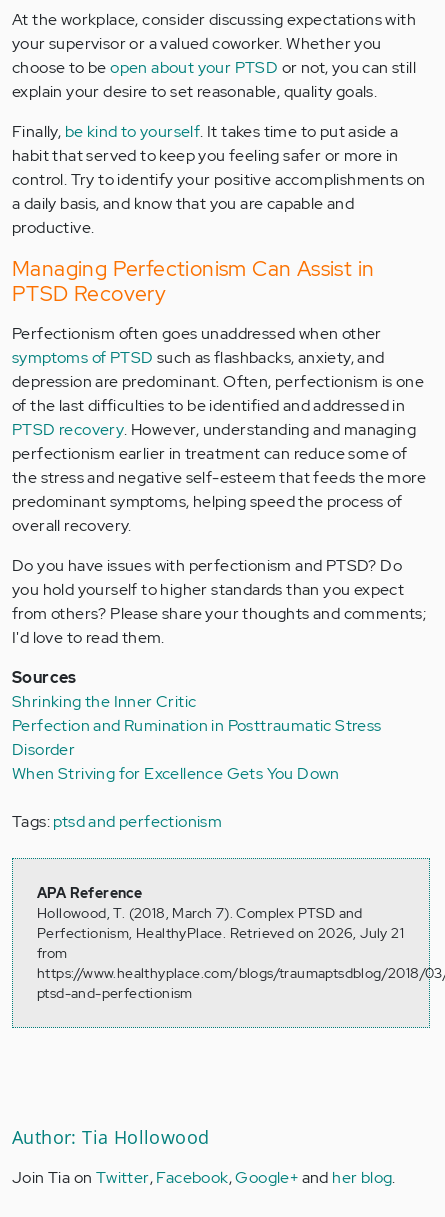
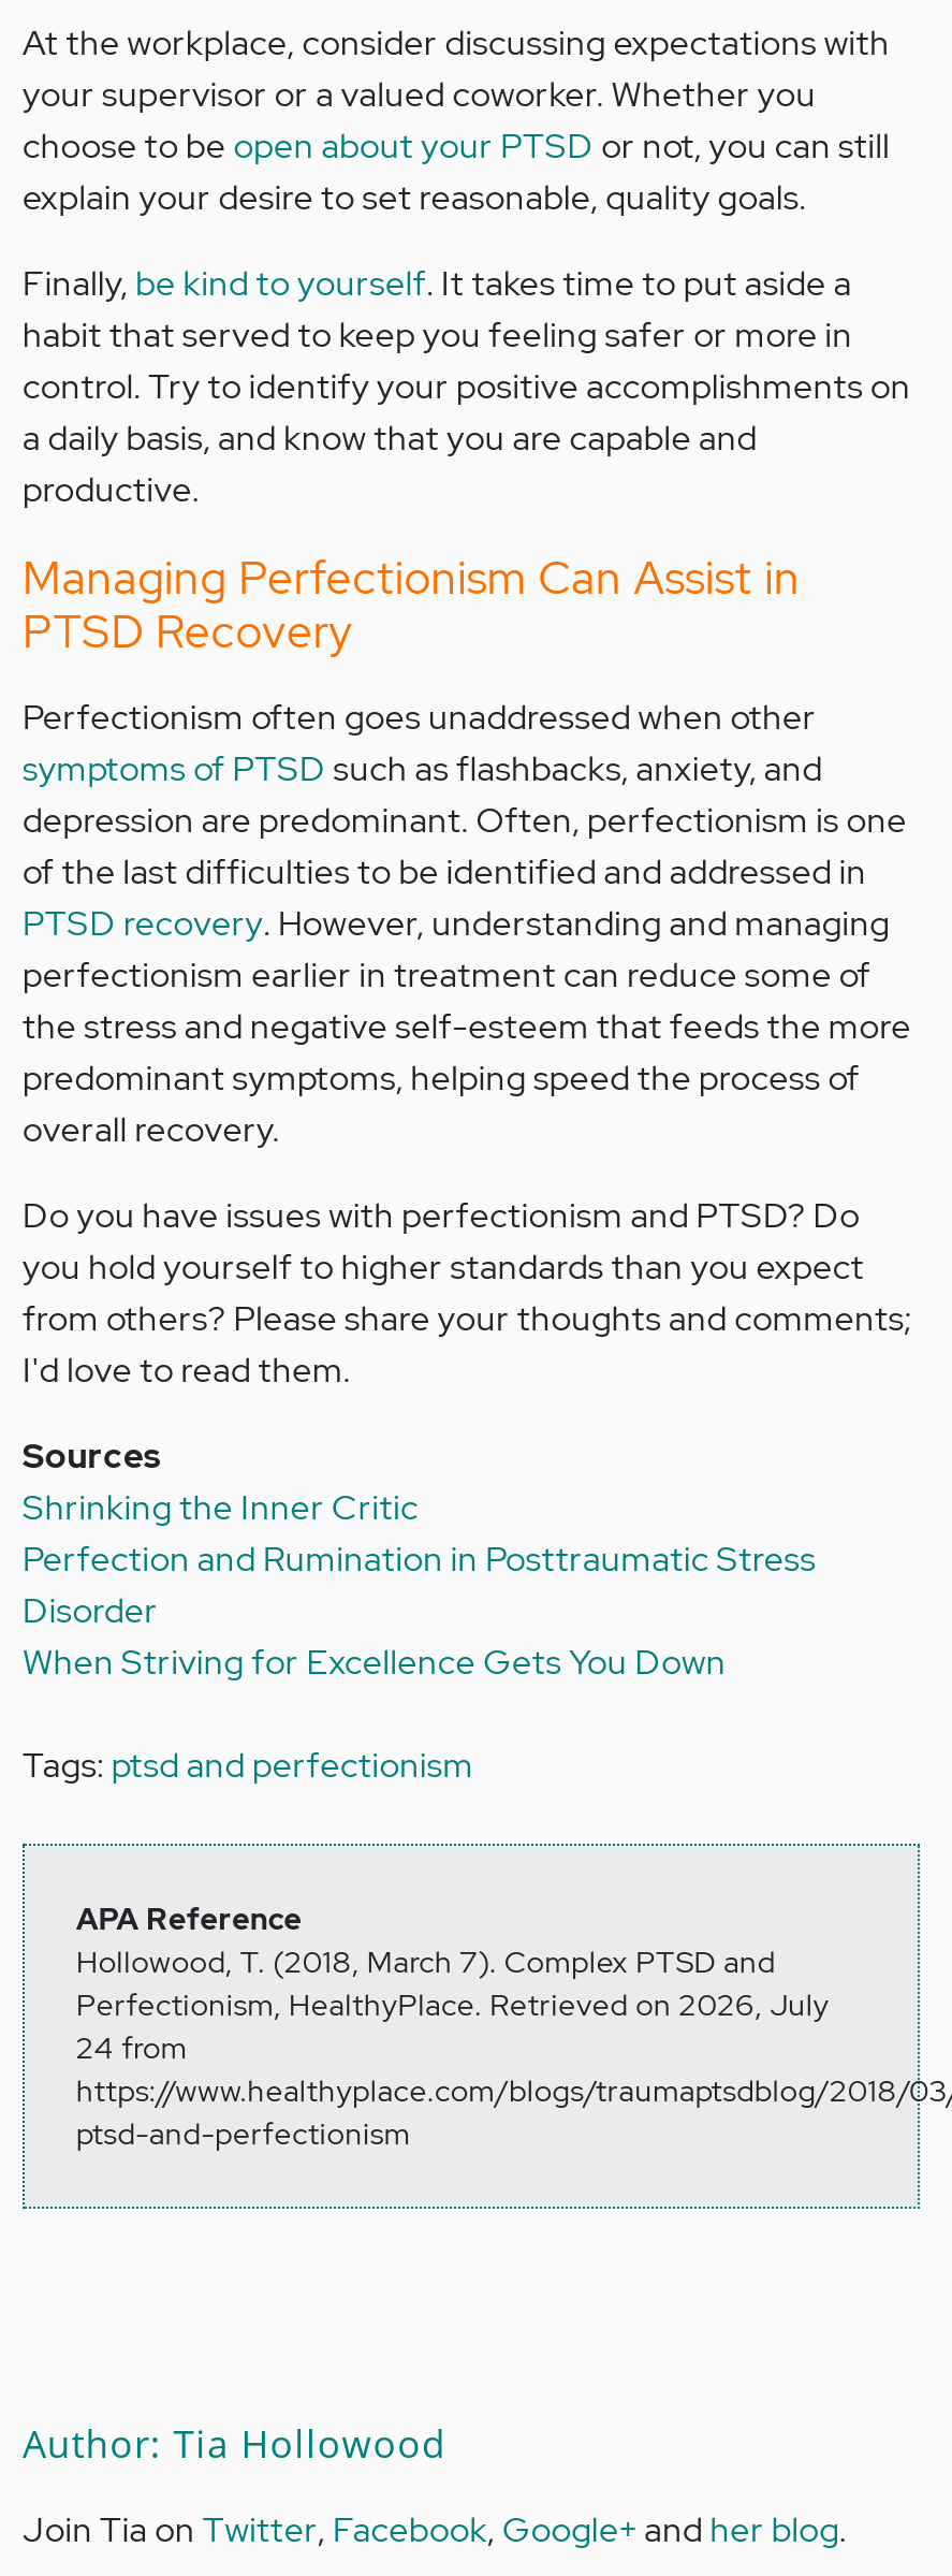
- Perfectionism, HealthyPlace. Retrieved on 2026, July 21
- from
+ Perfectionism, HealthyPlace. Retrieved on 2026, July
+ 24 from
